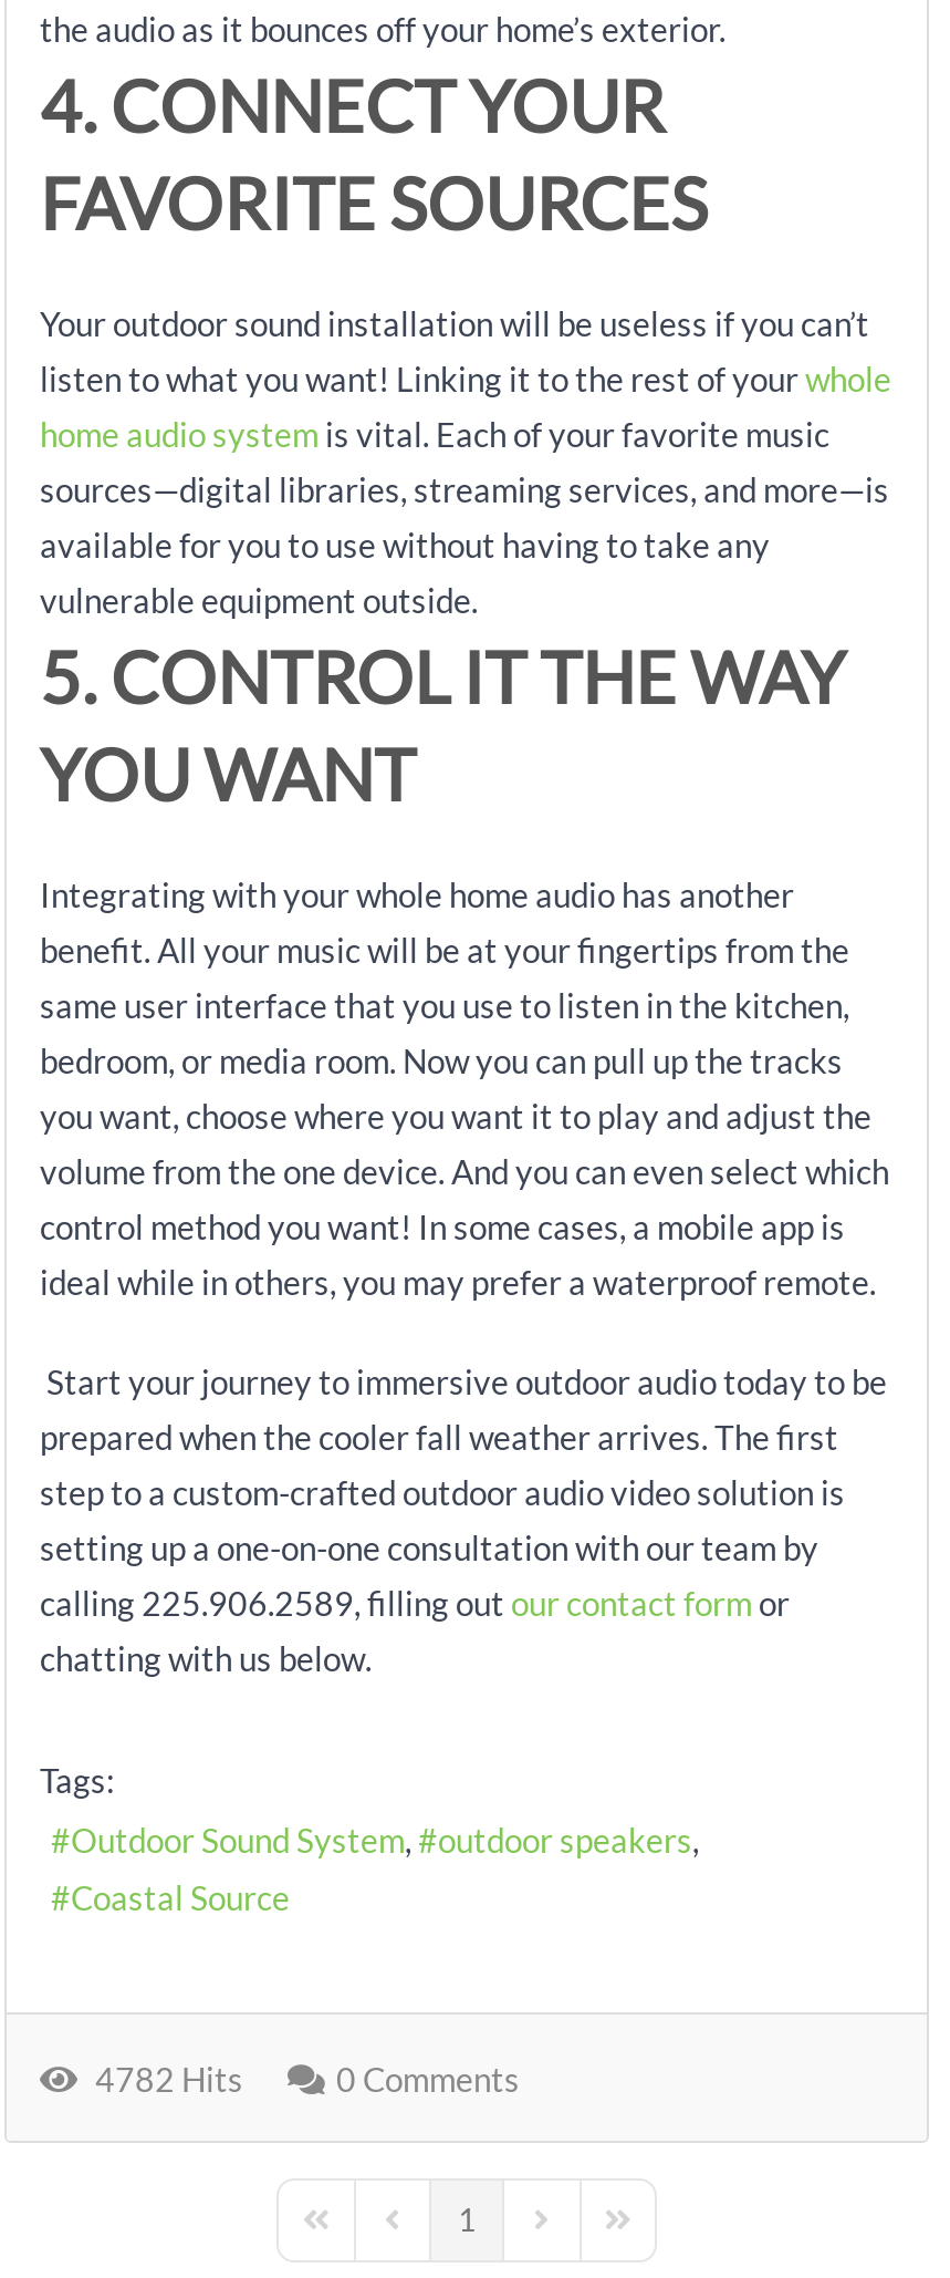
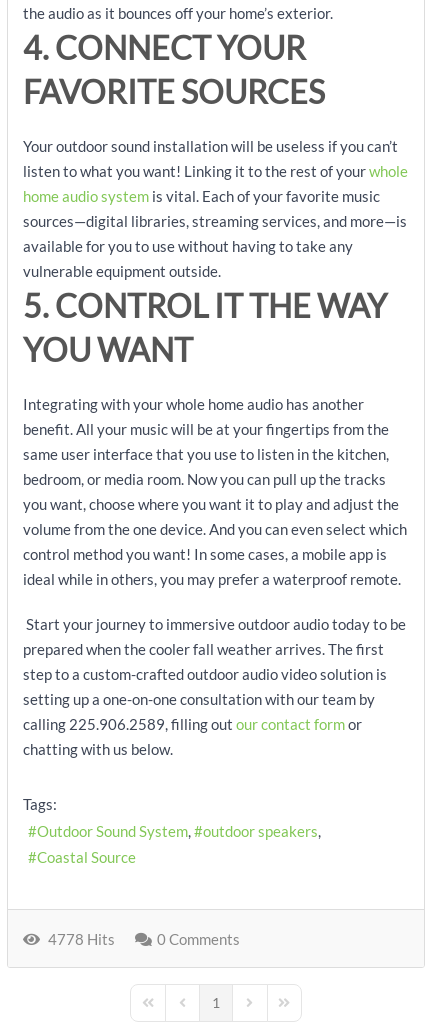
- 4782 Hits
+ 4778 Hits
